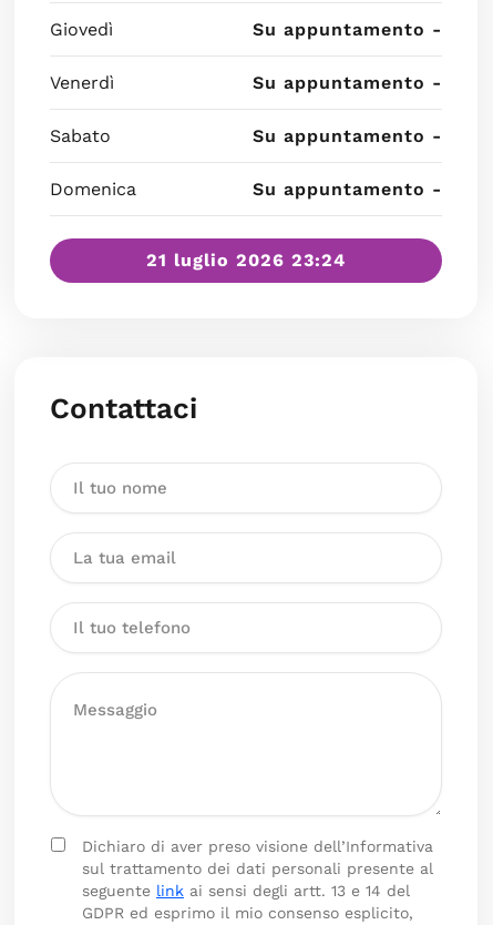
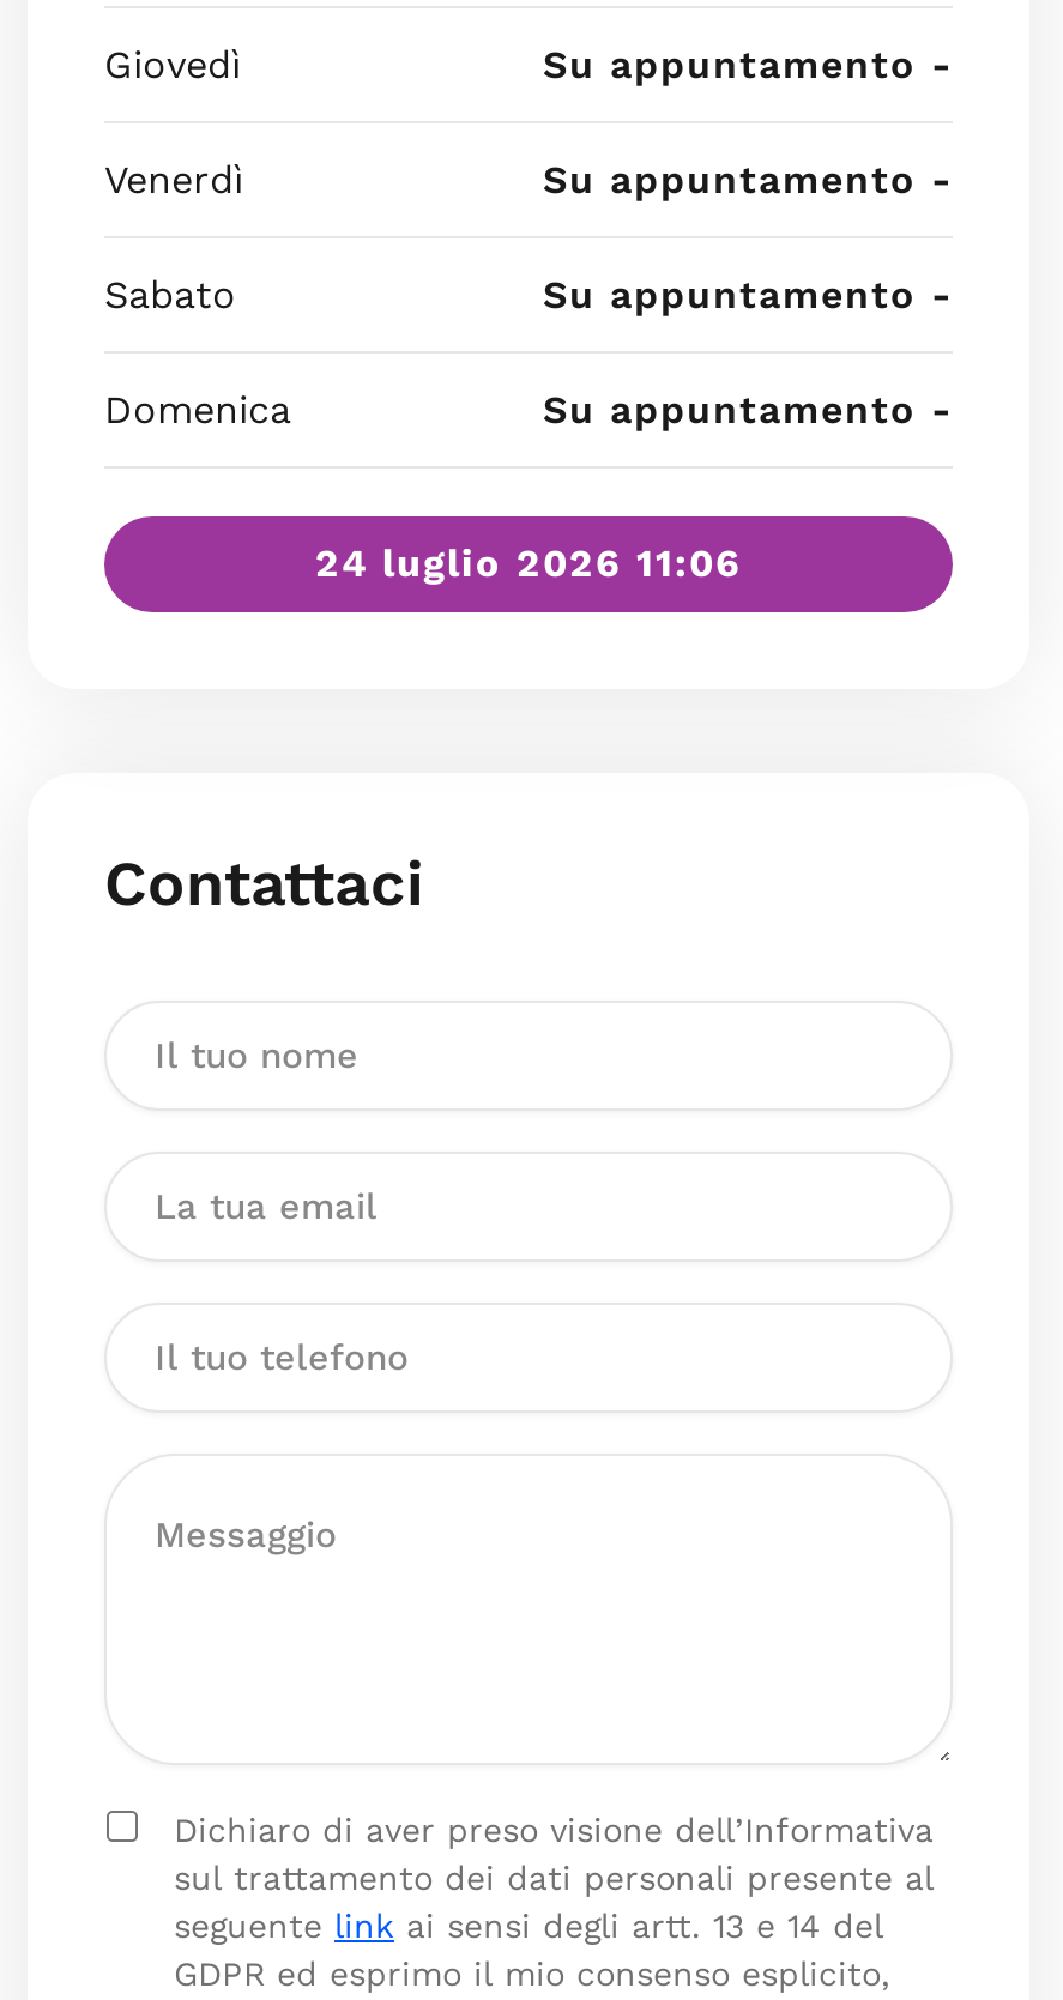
- 21 luglio 2026 23:24
+ 24 luglio 2026 11:06
